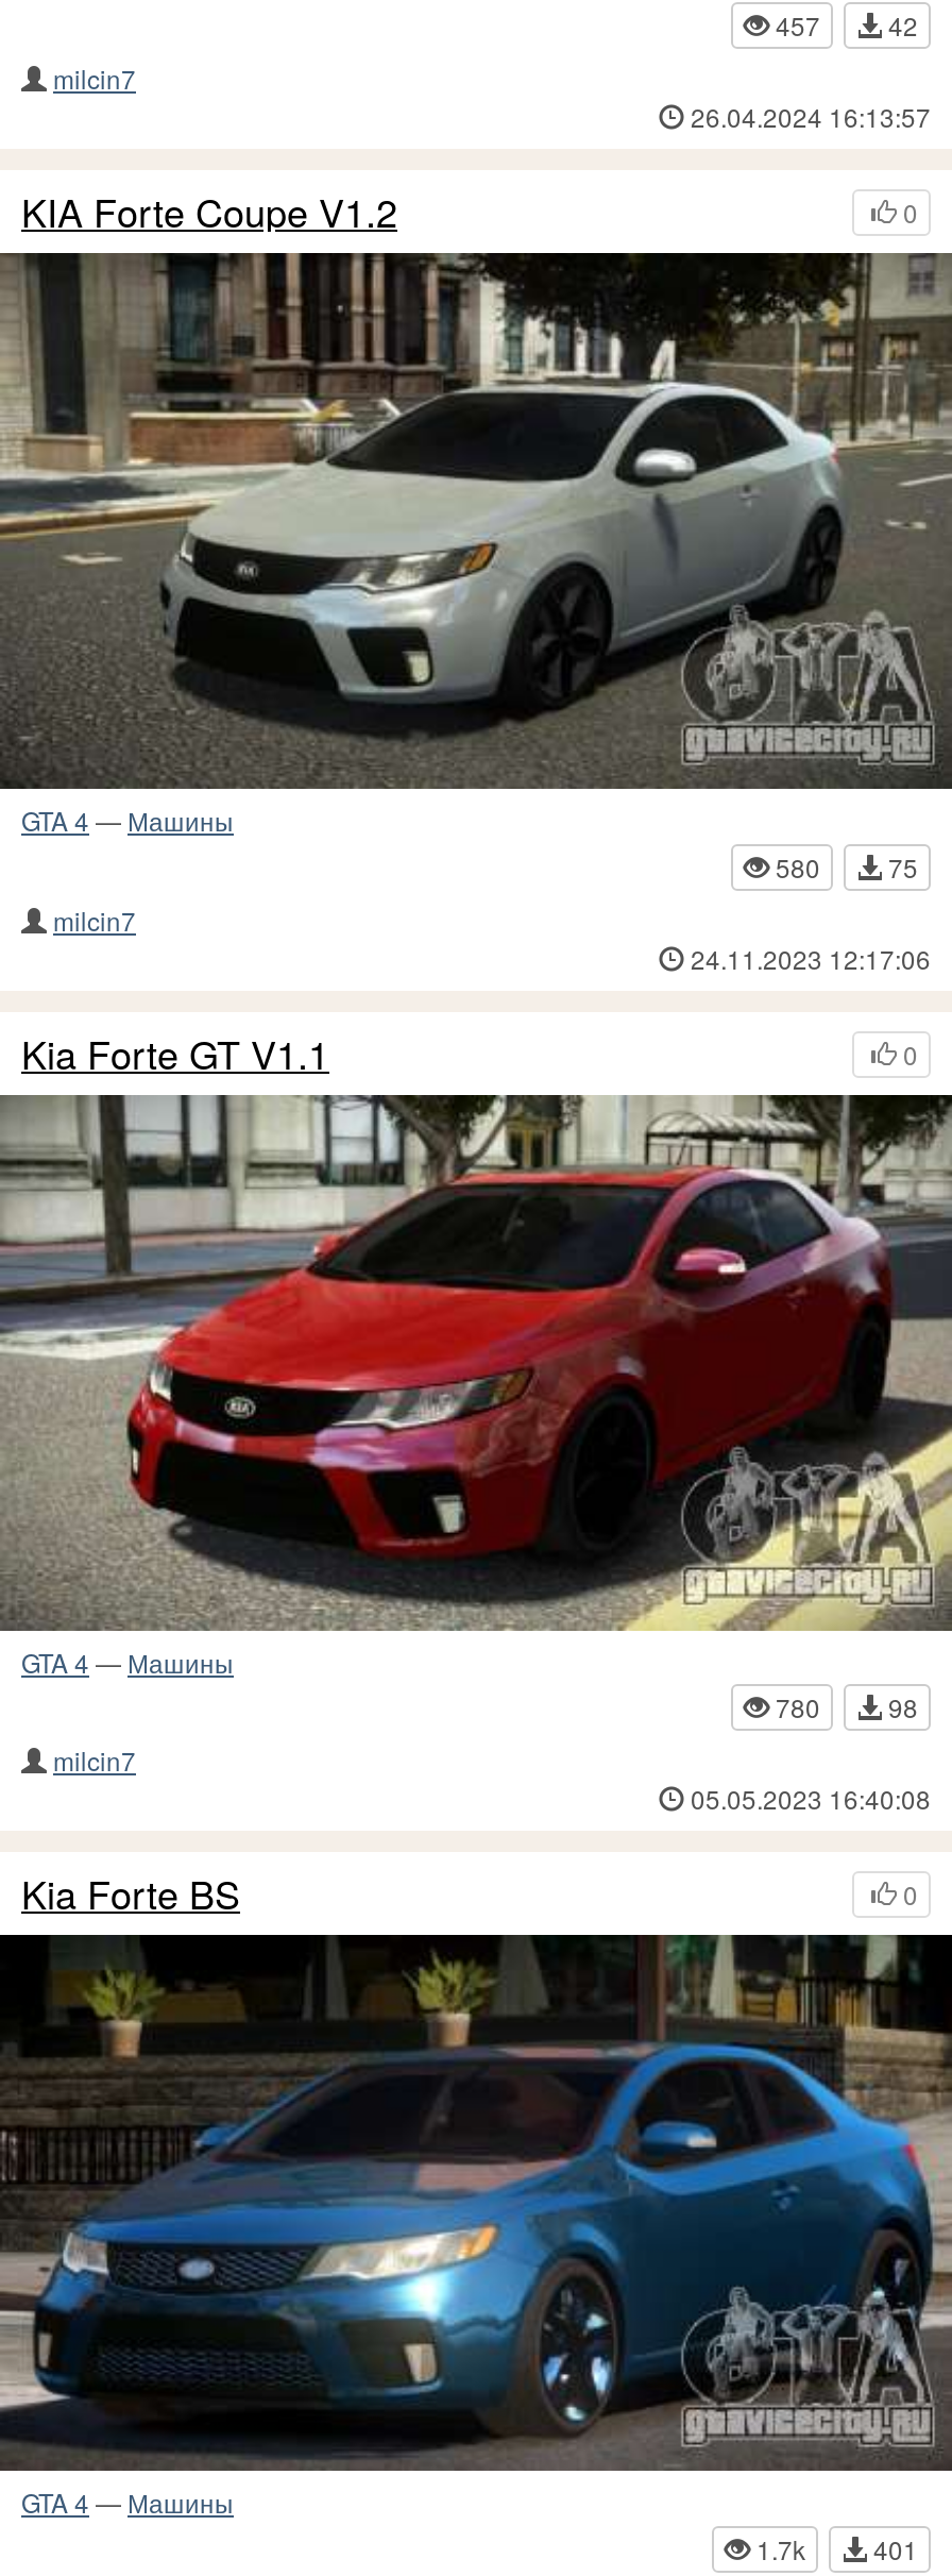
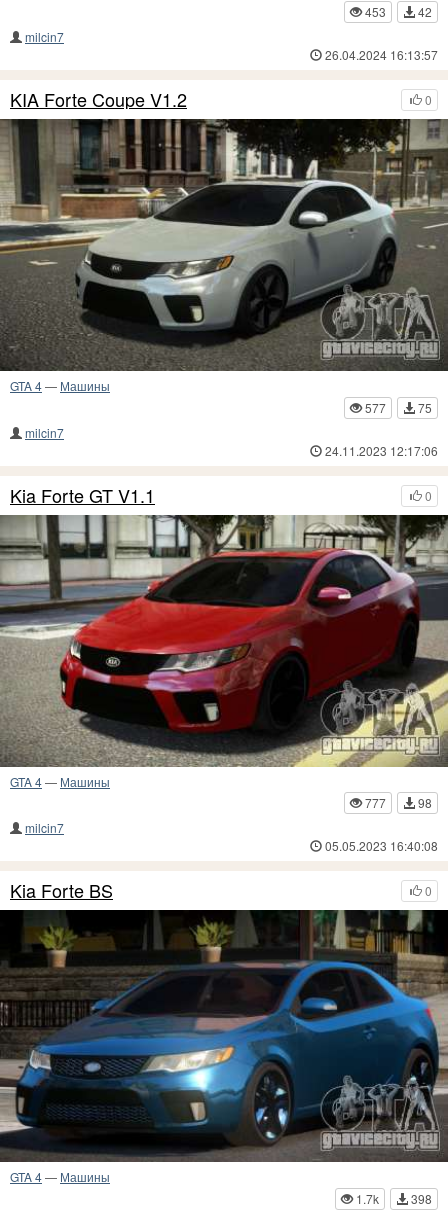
- 457 42
+ 453 42

- 580 75
+ 577 75

- 780 98
+ 777 98

- 1.7k 401
+ 1.7k 398
